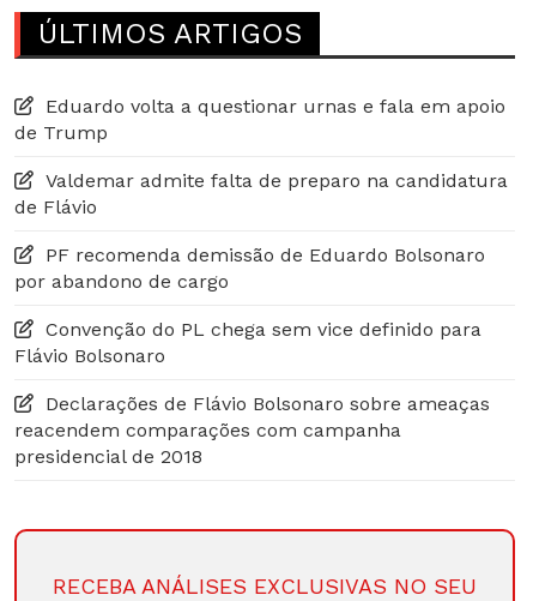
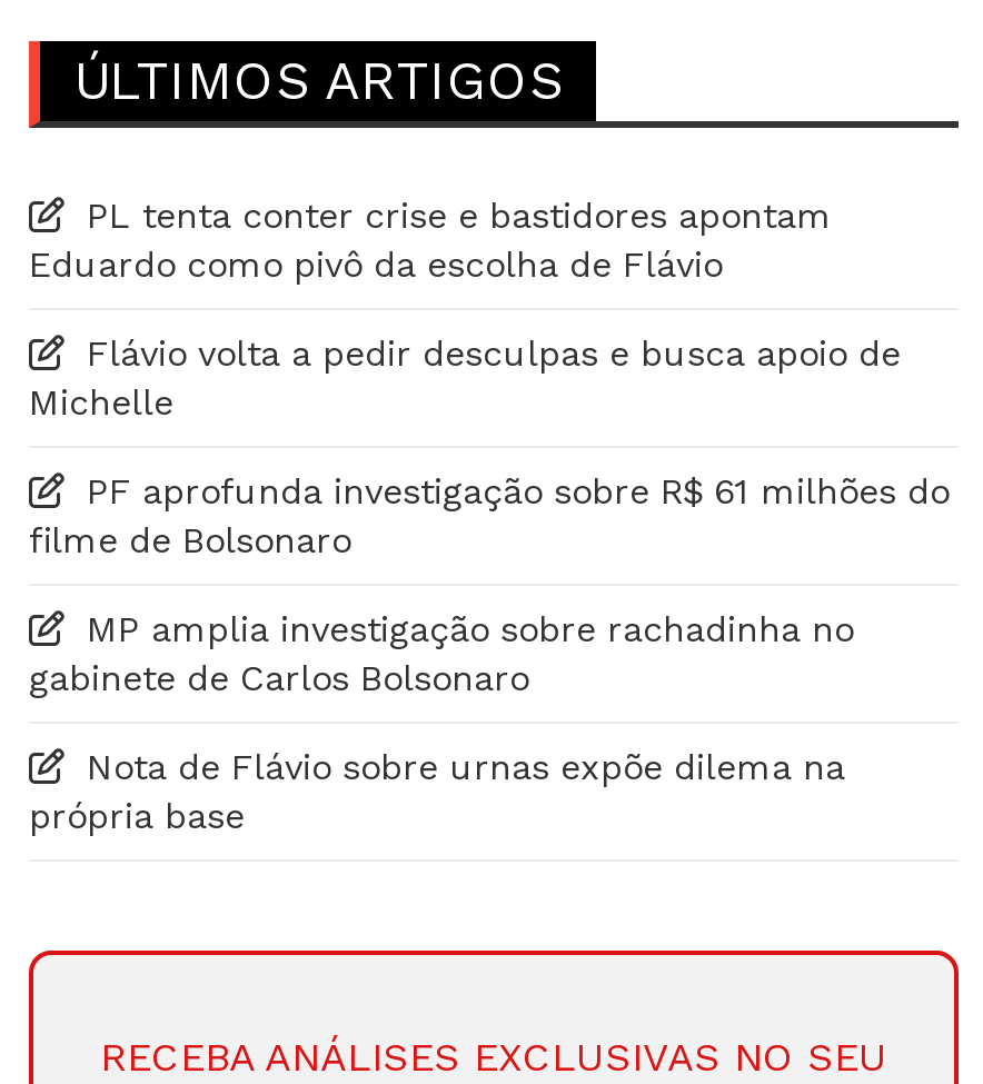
- Eduardo volta a questionar urnas e fala em apoio
- de Trump
+ PL tenta conter crise e bastidores apontam
+ Eduardo como pivô da escolha de Flávio

- Valdemar admite falta de preparo na candidatura
- de Flávio
+ Flávio volta a pedir desculpas e busca apoio de
+ Michelle

- PF recomenda demissão de Eduardo Bolsonaro
- por abandono de cargo
+ PF aprofunda investigação sobre R$ 61 milhões do
+ filme de Bolsonaro

- Convenção do PL chega sem vice definido para
- Flávio Bolsonaro
+ MP amplia investigação sobre rachadinha no
+ gabinete de Carlos Bolsonaro

- Declarações de Flávio Bolsonaro sobre ameaças
- reacendem comparações com campanha
- presidencial de 2018
+ Nota de Flávio sobre urnas expõe dilema na
+ própria base
